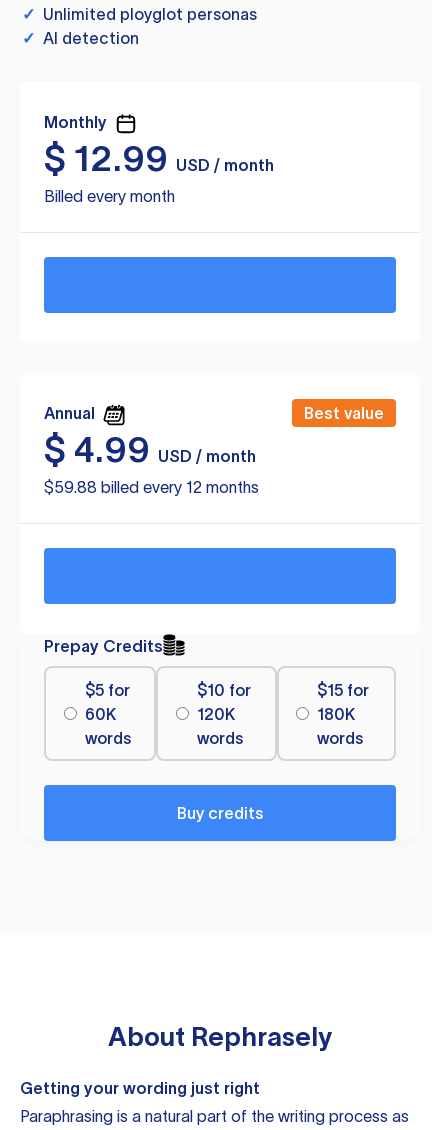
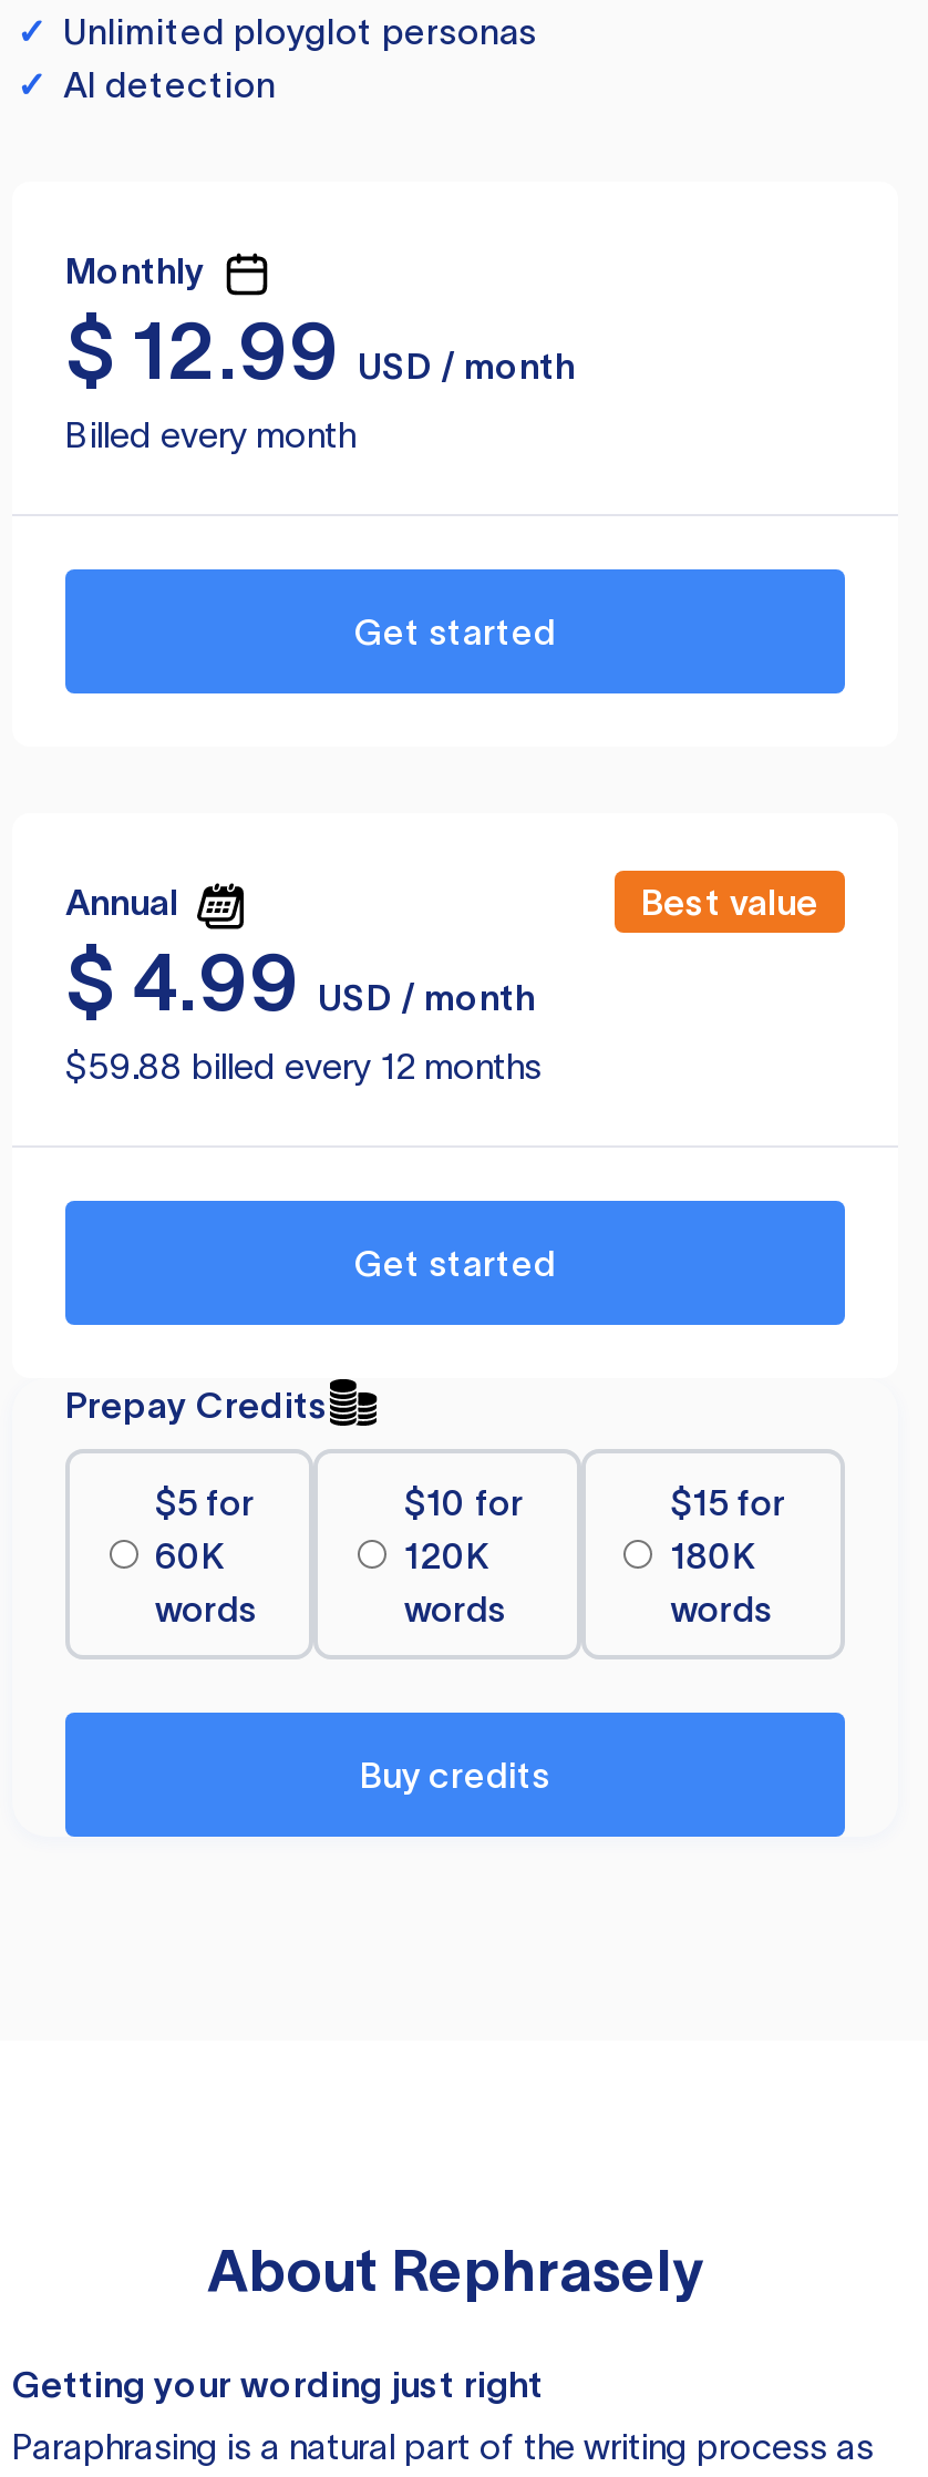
+ Get started

+ Get started
